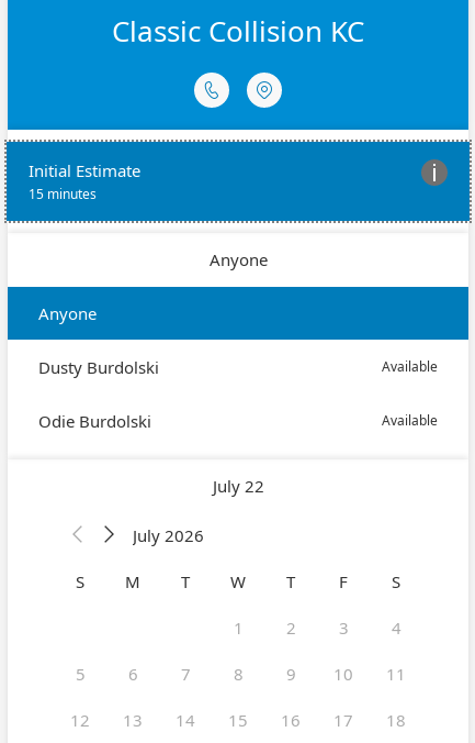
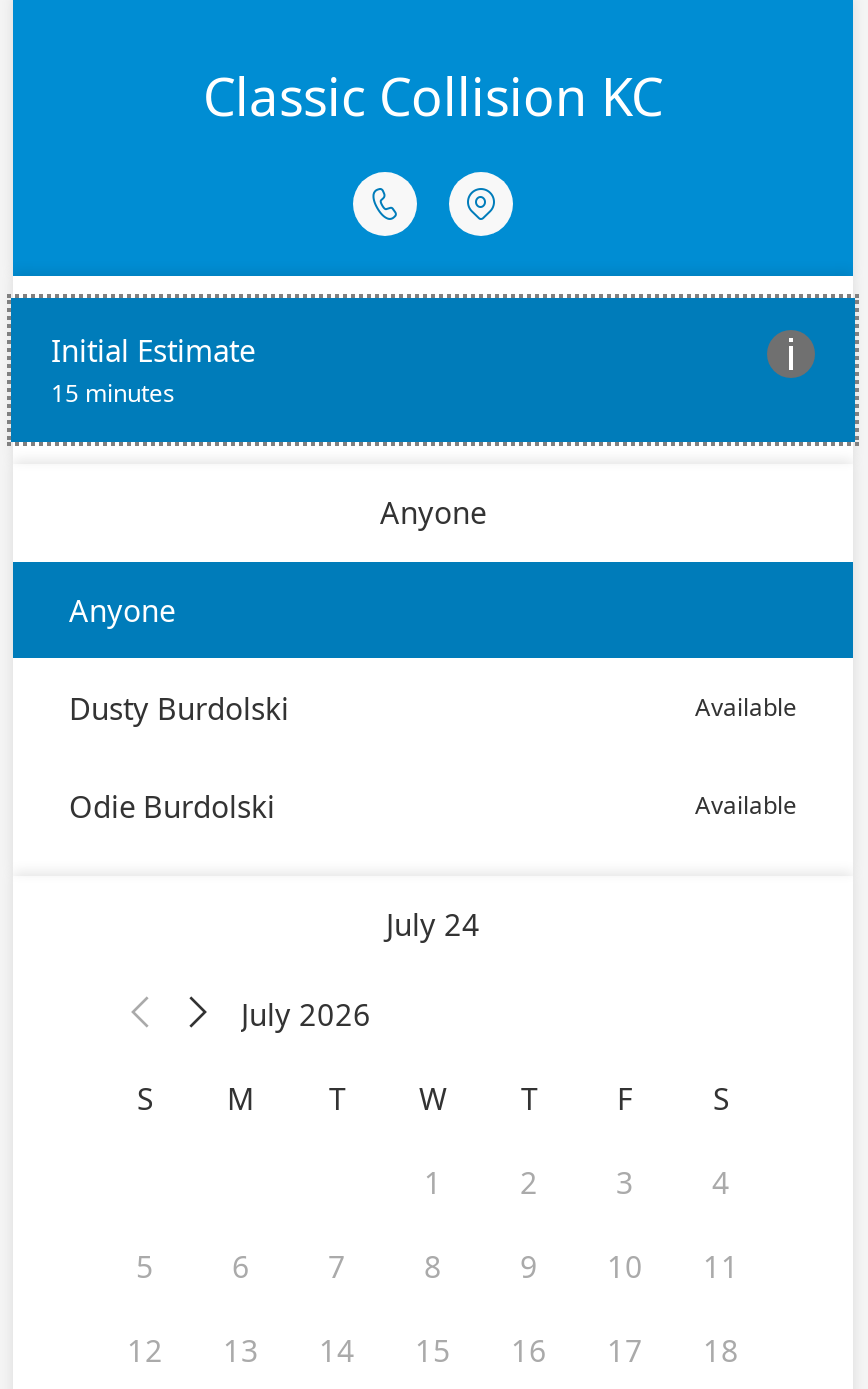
- July 22
+ July 24
